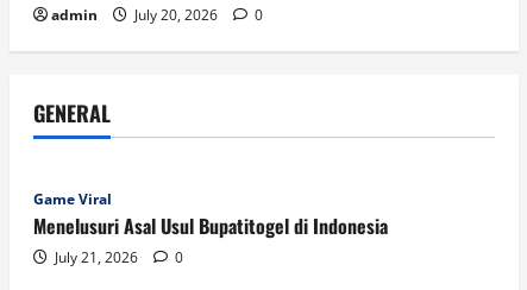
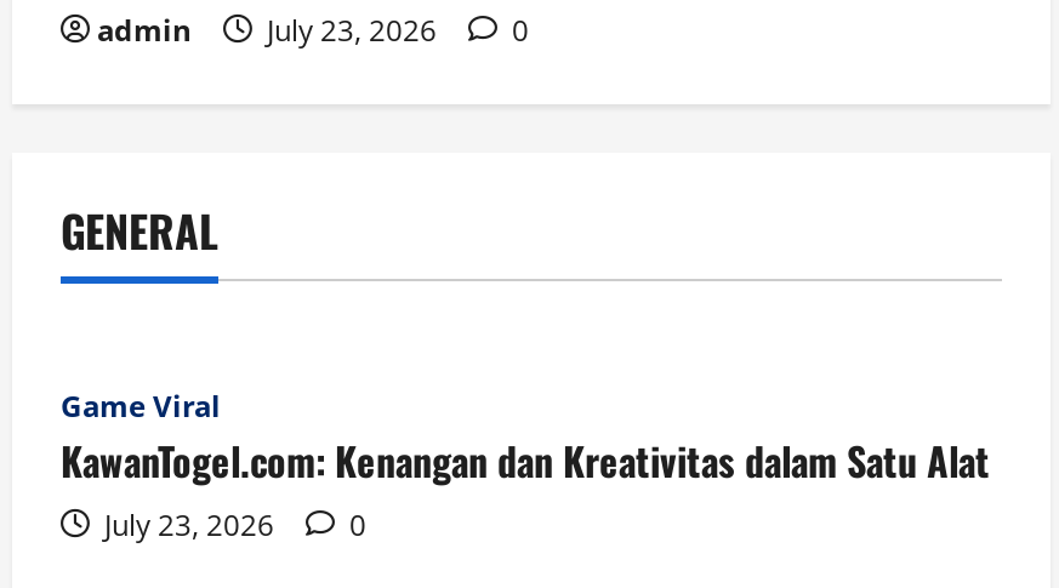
- admin July 20, 2026 0
+ admin July 23, 2026 0

- Menelusuri Asal Usul Bupatitogel di Indonesia
- July 21, 2026
+ KawanTogel.com: Kenangan dan Kreativitas dalam Satu Alat
+ July 23, 2026
